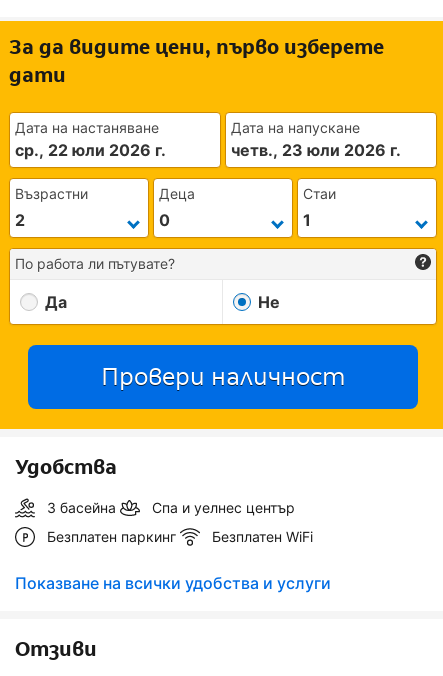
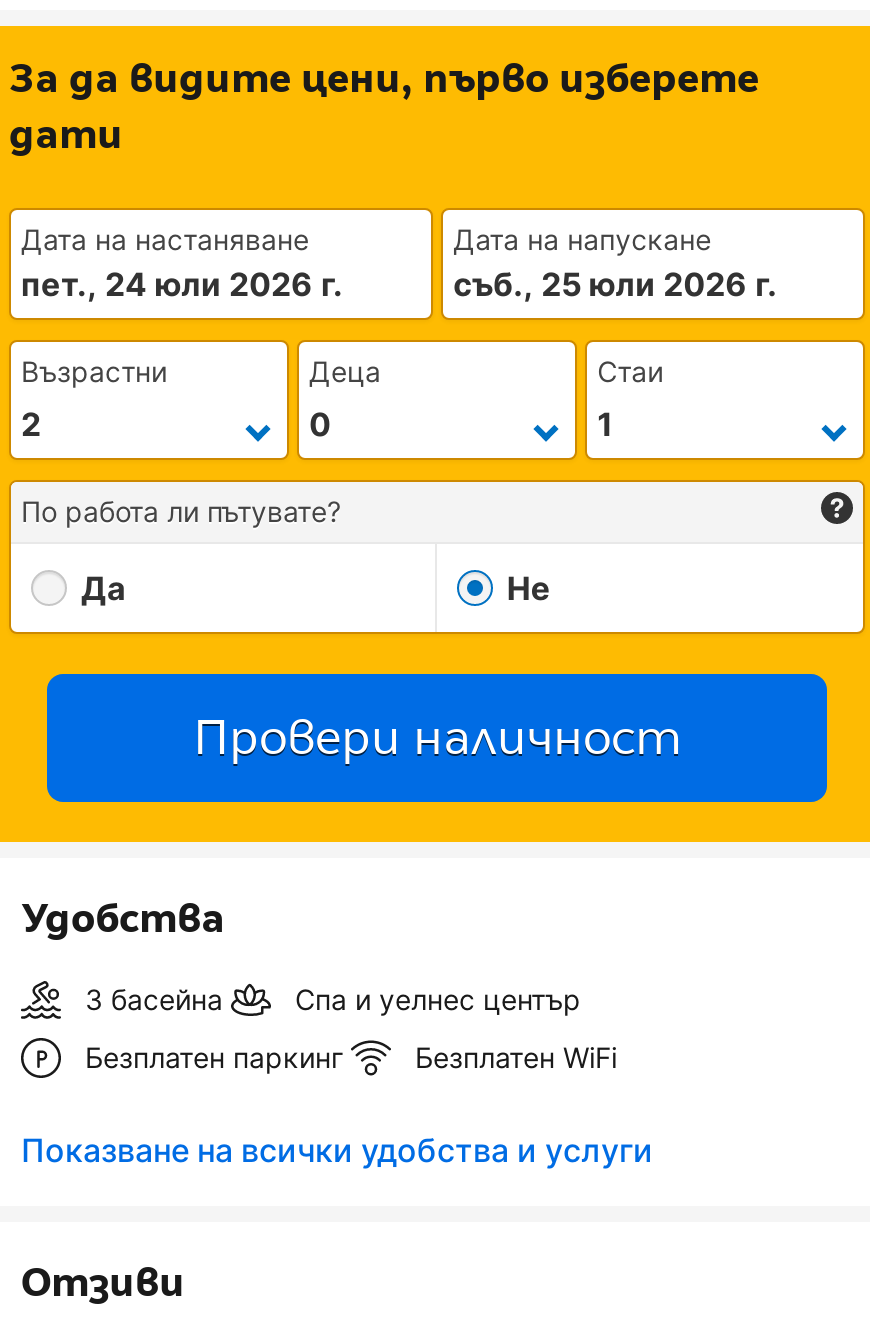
- ср., 22 юли 2026 г.
+ пет., 24 юли 2026 г.

- четв., 23 юли 2026 г.
+ съб., 25 юли 2026 г.
